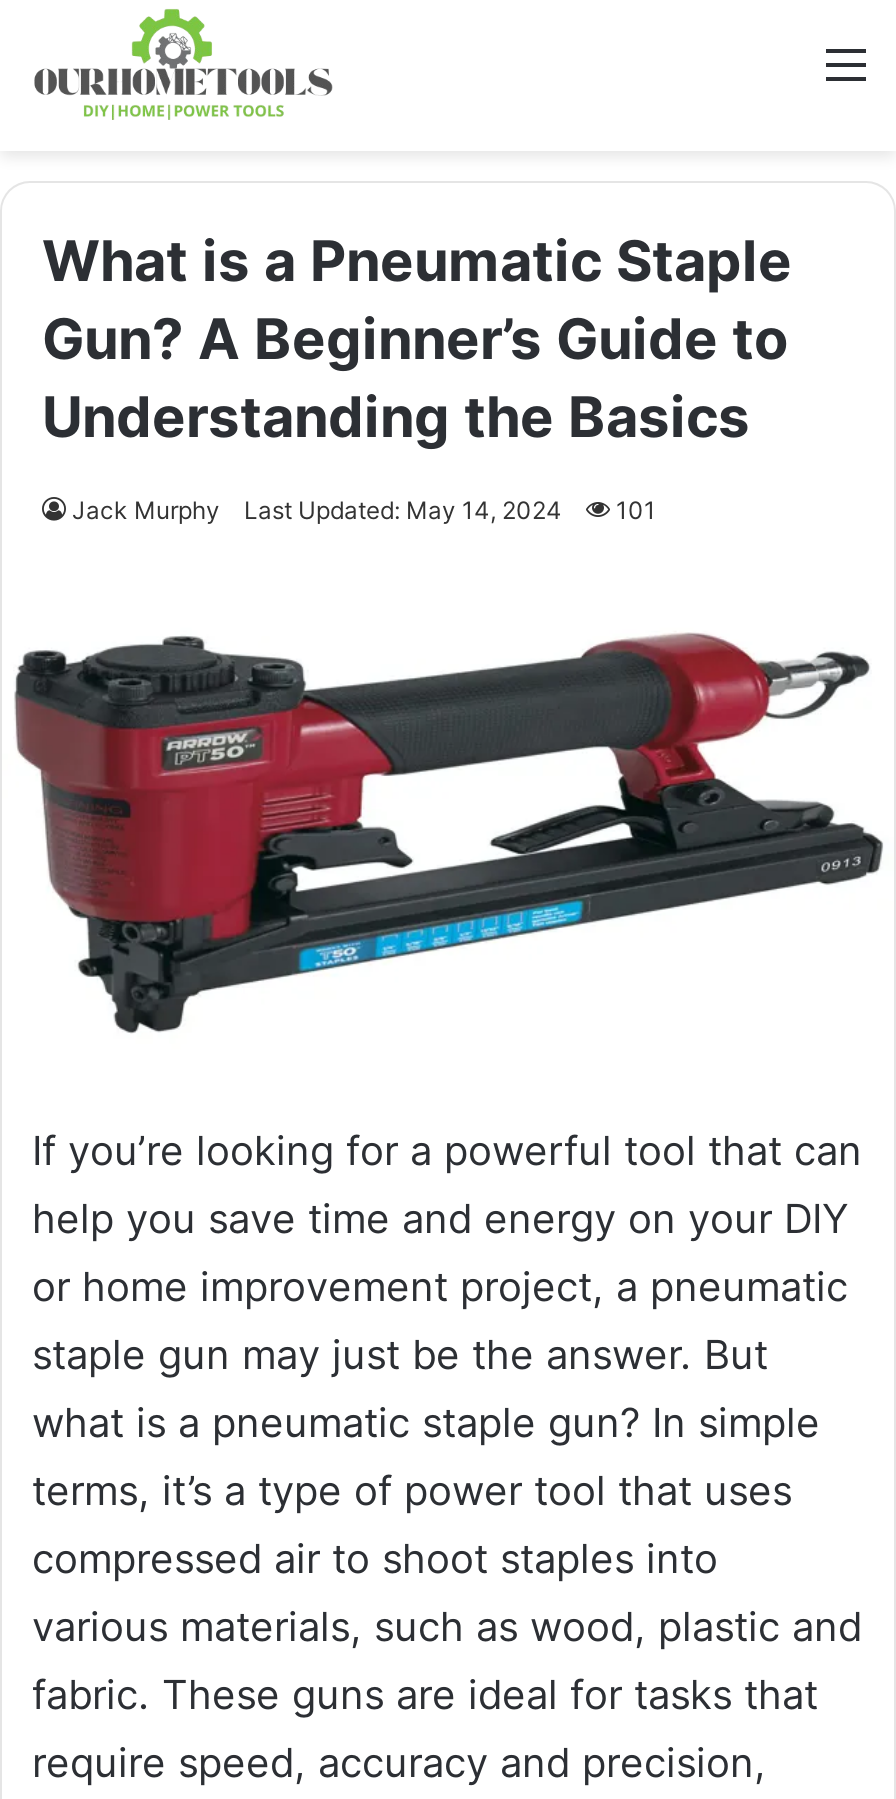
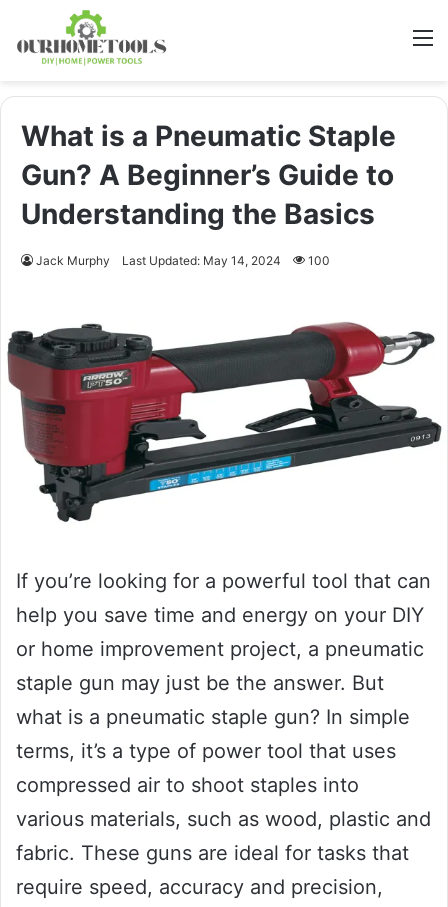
- Jack Murphy Last Updated: May 14, 2024 101
+ Jack Murphy Last Updated: May 14, 2024 100
